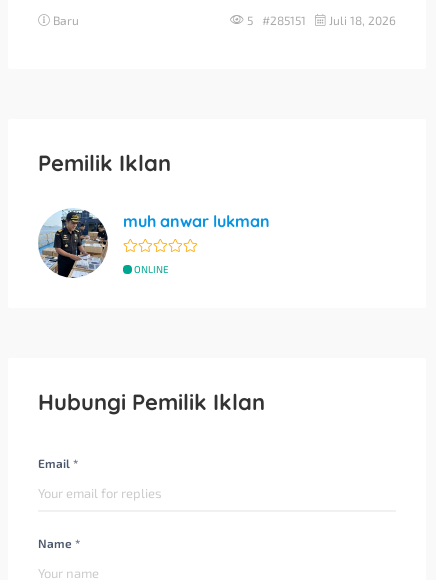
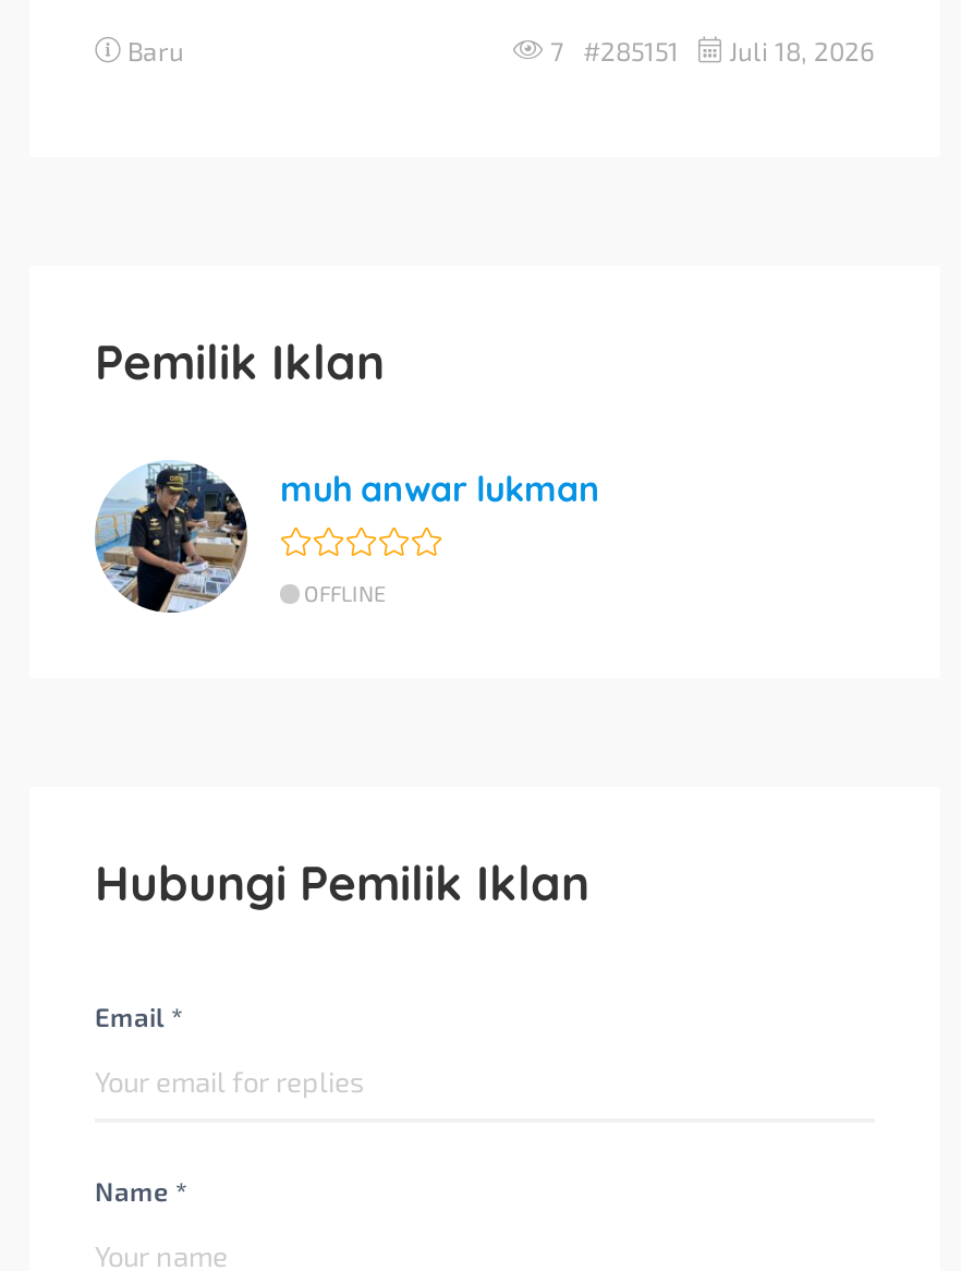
- 5 #285151 Juli 18, 2026
+ 7 #285151 Juli 18, 2026

- ONLINE
+ OFFLINE
